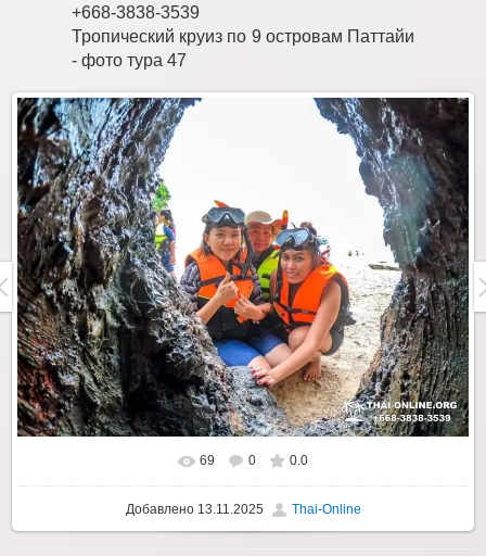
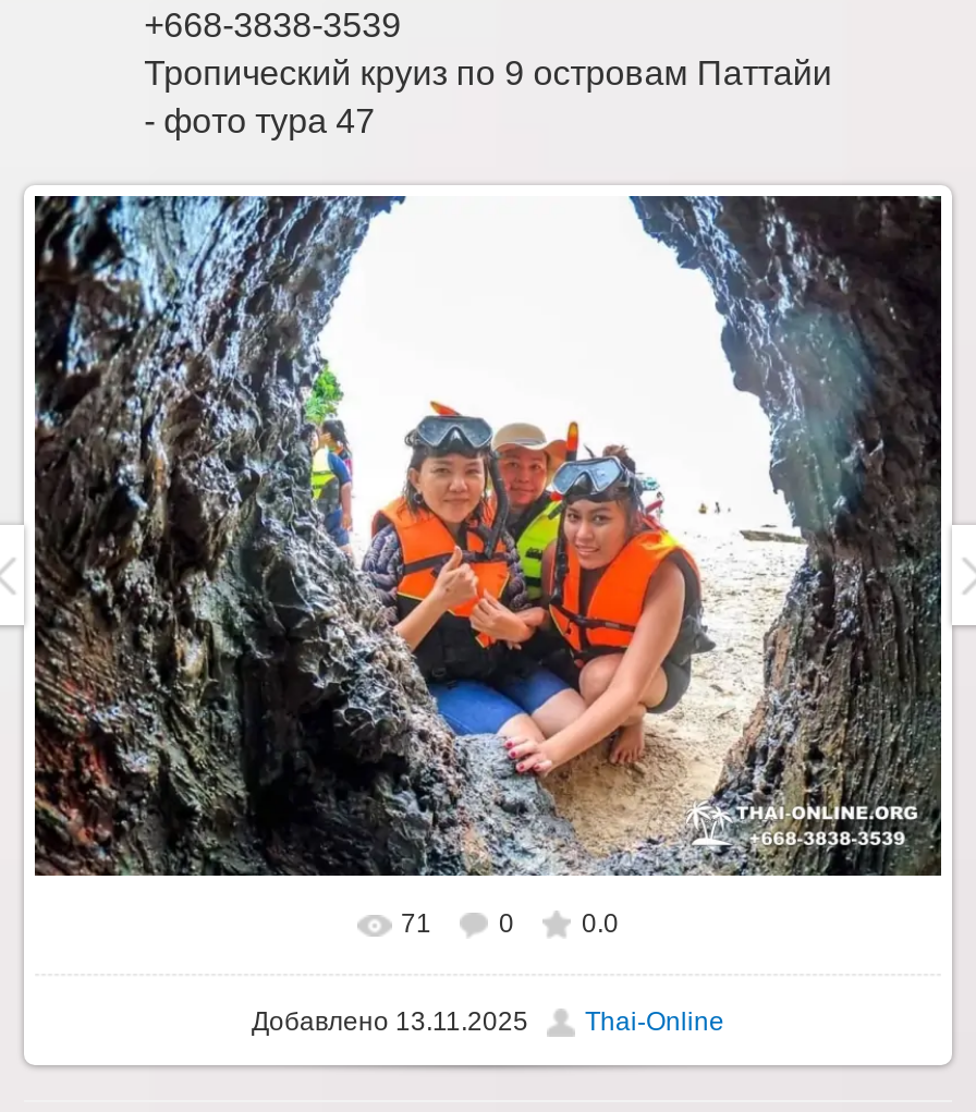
- 69
+ 71
